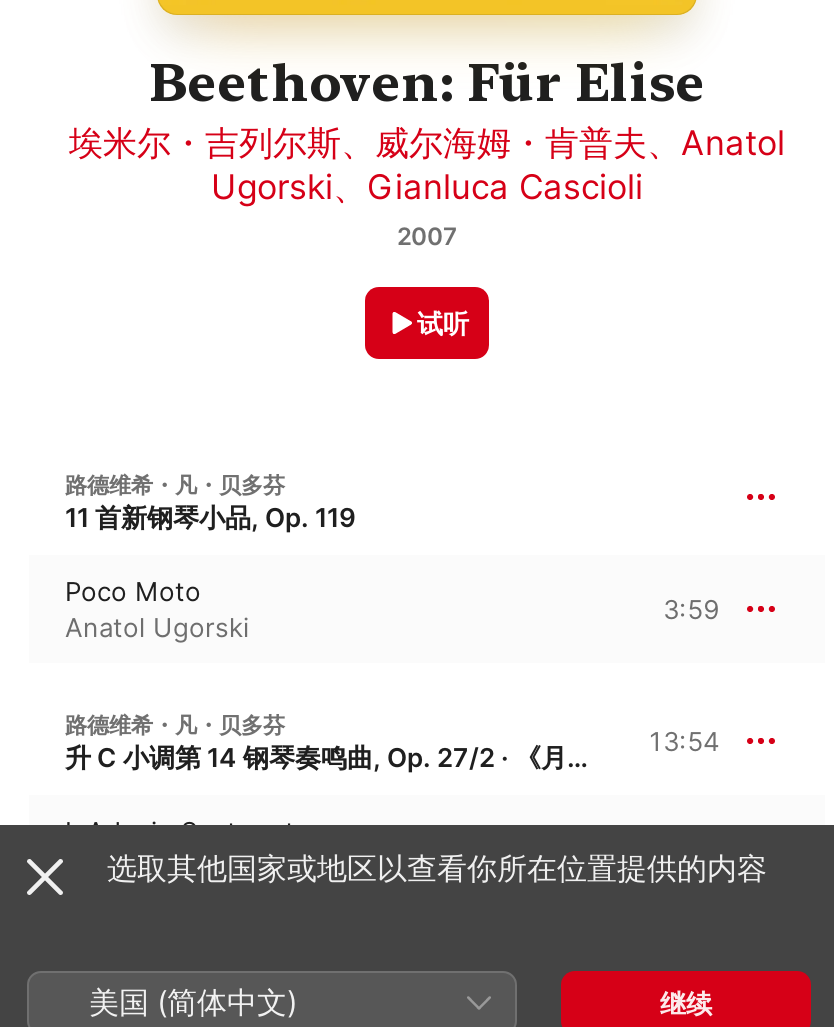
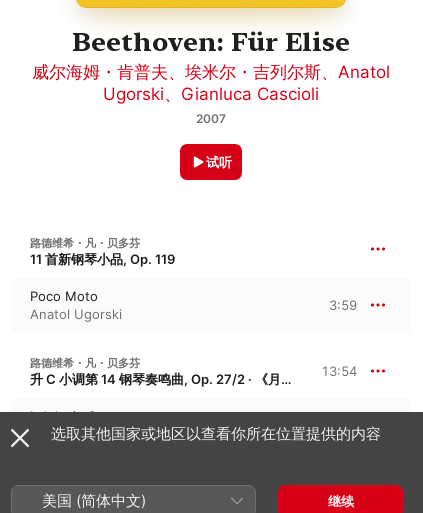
- 埃米尔・吉列尔斯、威尔海姆・肯普夫、Anatol
+ 威尔海姆・肯普夫、埃米尔・吉列尔斯、Anatol
